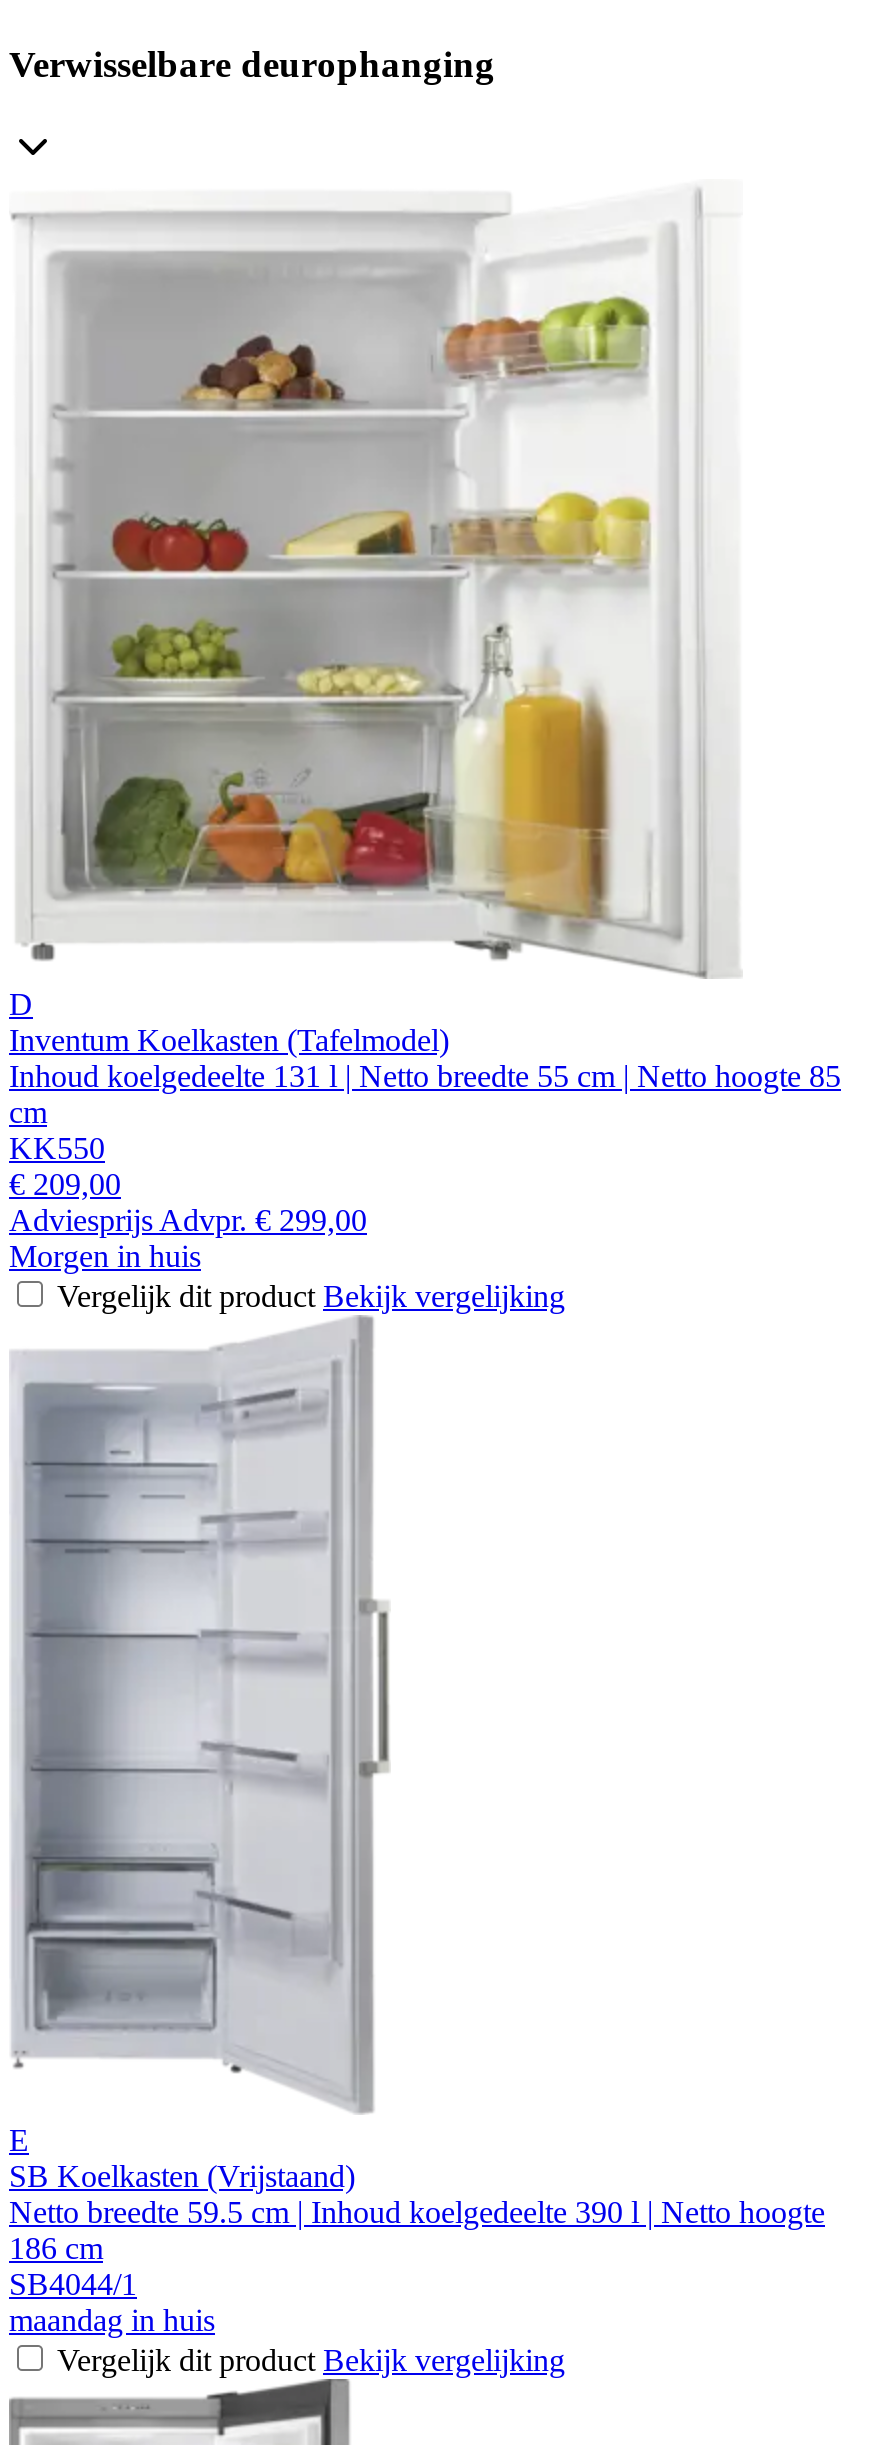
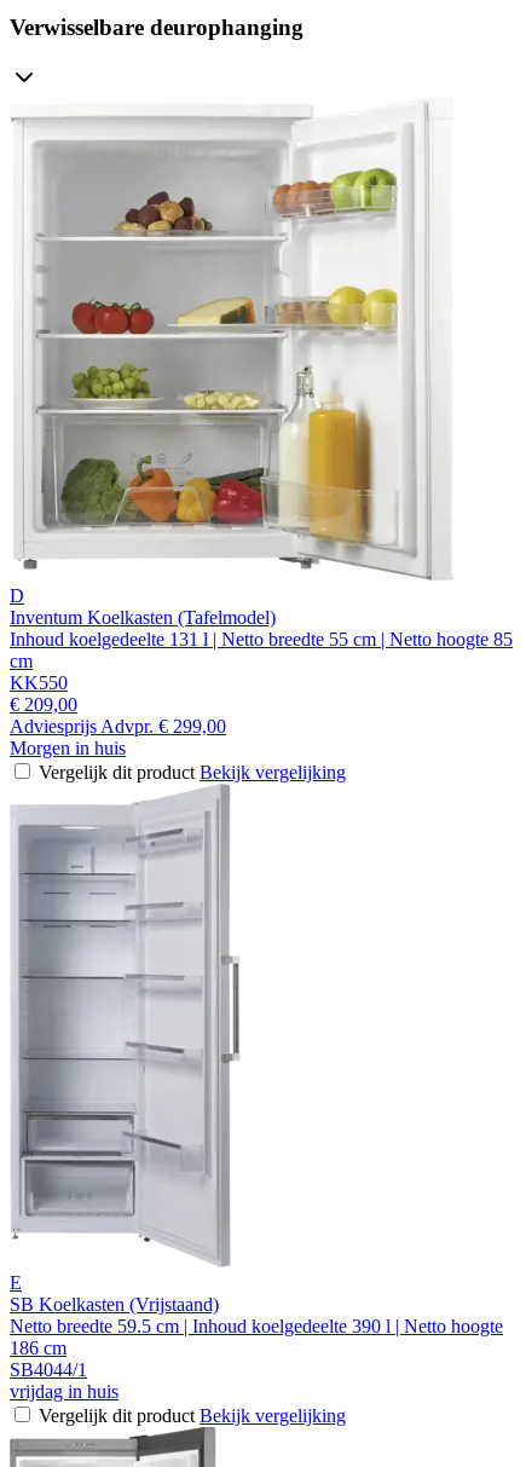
- maandag in huis
+ vrijdag in huis
